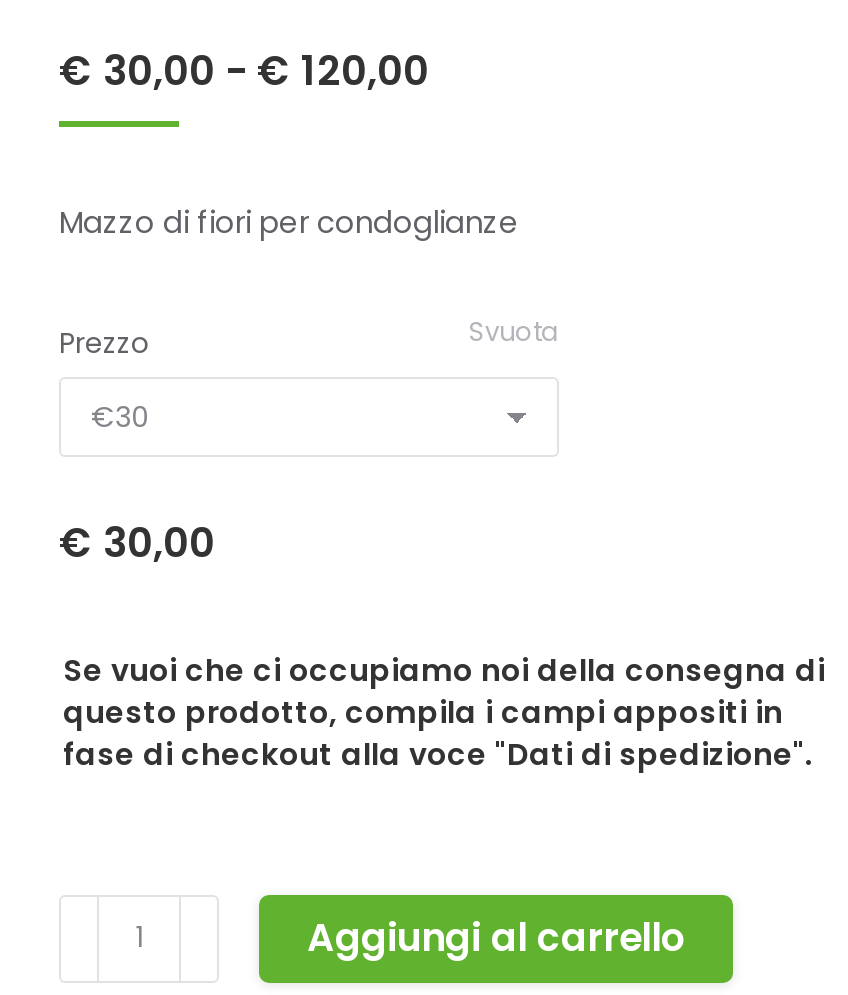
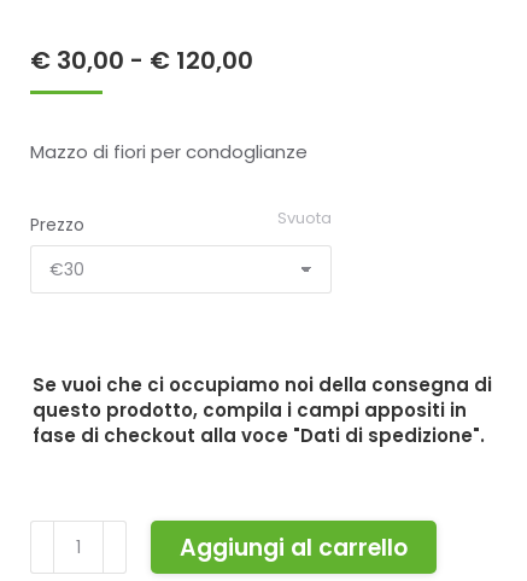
- €30,00
